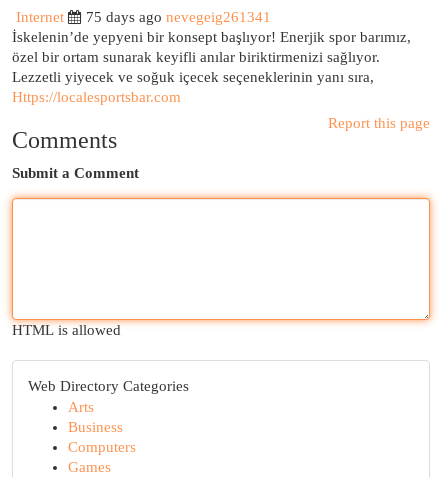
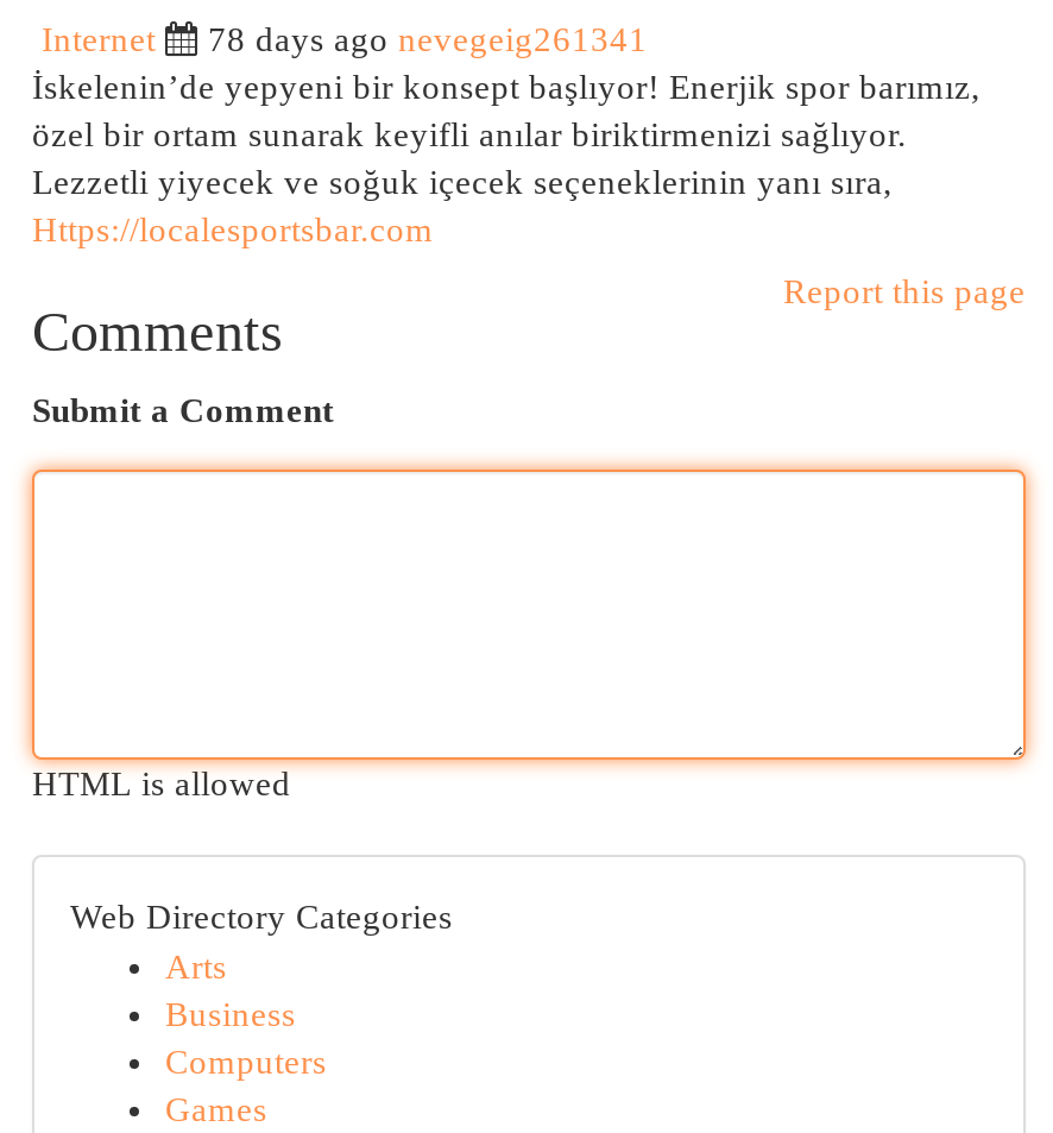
- 75 days ago nevegeig261341
+ 78 days ago nevegeig261341
